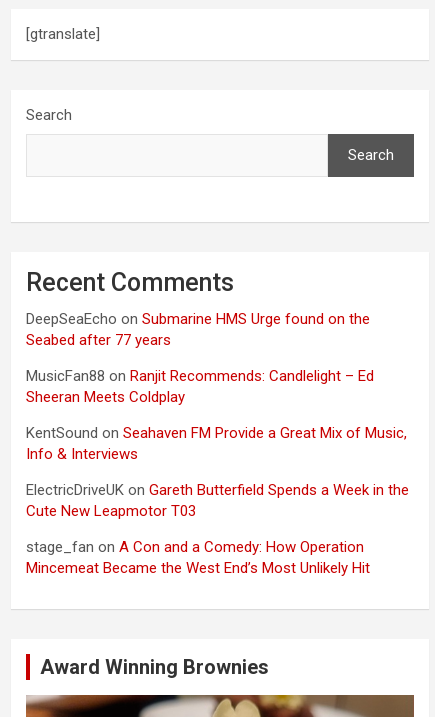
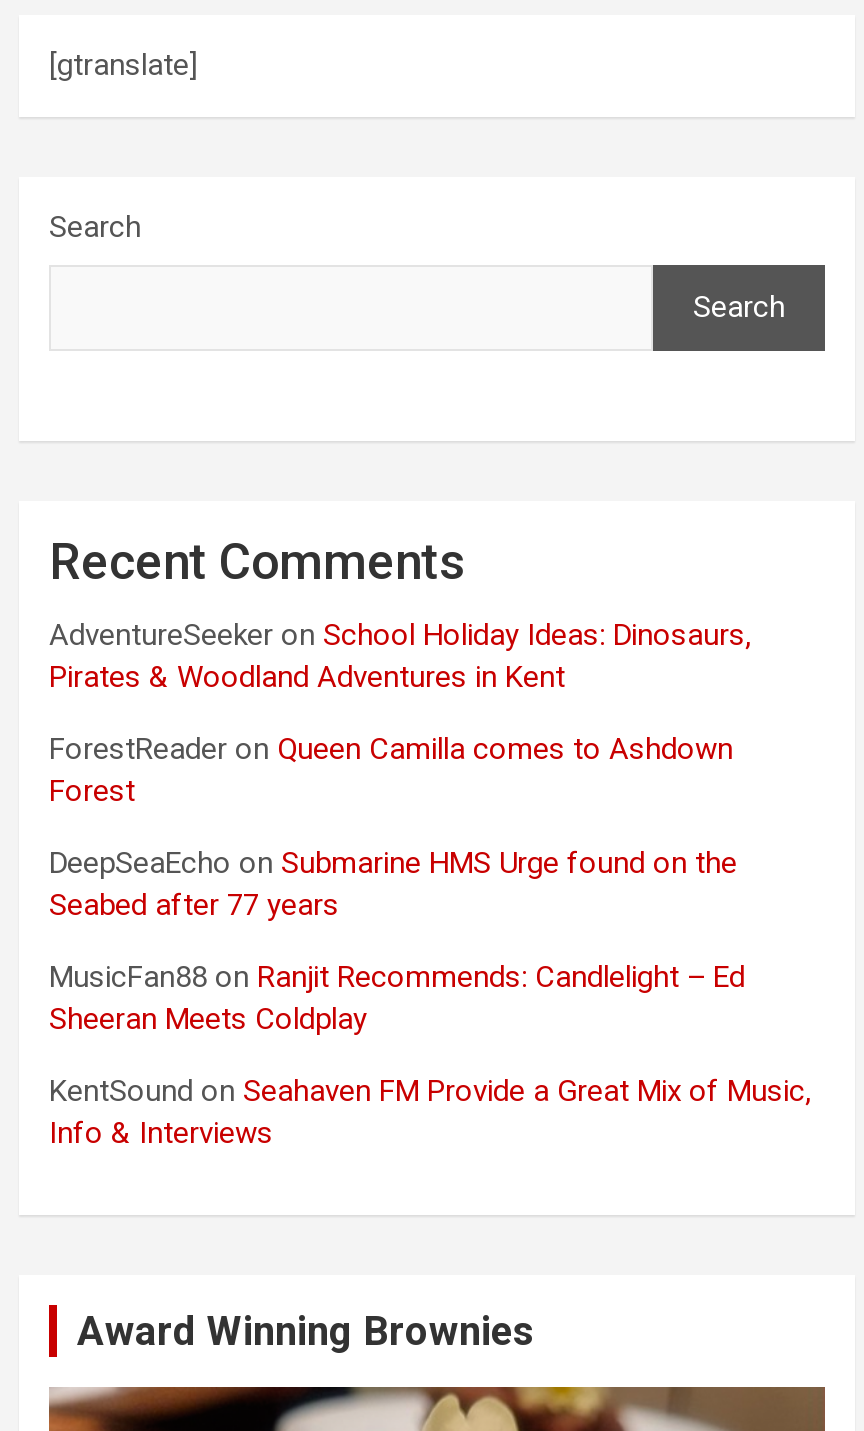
+ AdventureSeeker on School Holiday Ideas: Dinosaurs,
+ Pirates & Woodland Adventures in Kent
+ ForestReader on Queen Camilla comes to Ashdown
+ Forest

moved down: DeepSeaEcho on Submarine HMS Urge found on the | Seabed after 77 years | MusicFan88 on Ranjit Recommends: Candlelight – Ed | Sheeran Meets Coldplay | KentSound on Seahaven FM Provide a Great Mix of Music, | Info & Interviews

- ElectricDriveUK on Gareth Butterfield Spends a Week in the
- Cute New Leapmotor T03
- stage_fan on A Con and a Comedy: How Operation
- Mincemeat Became the West End’s Most Unlikely Hit
